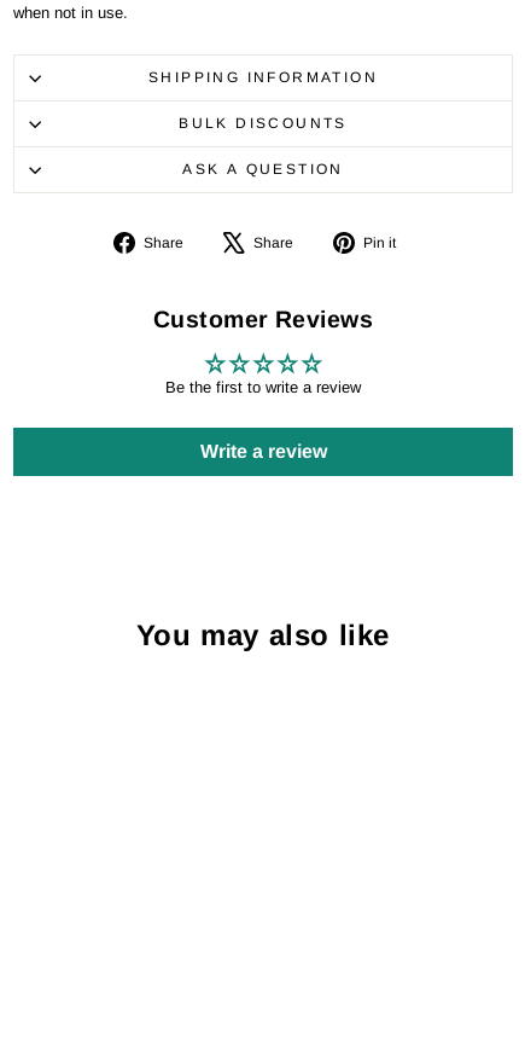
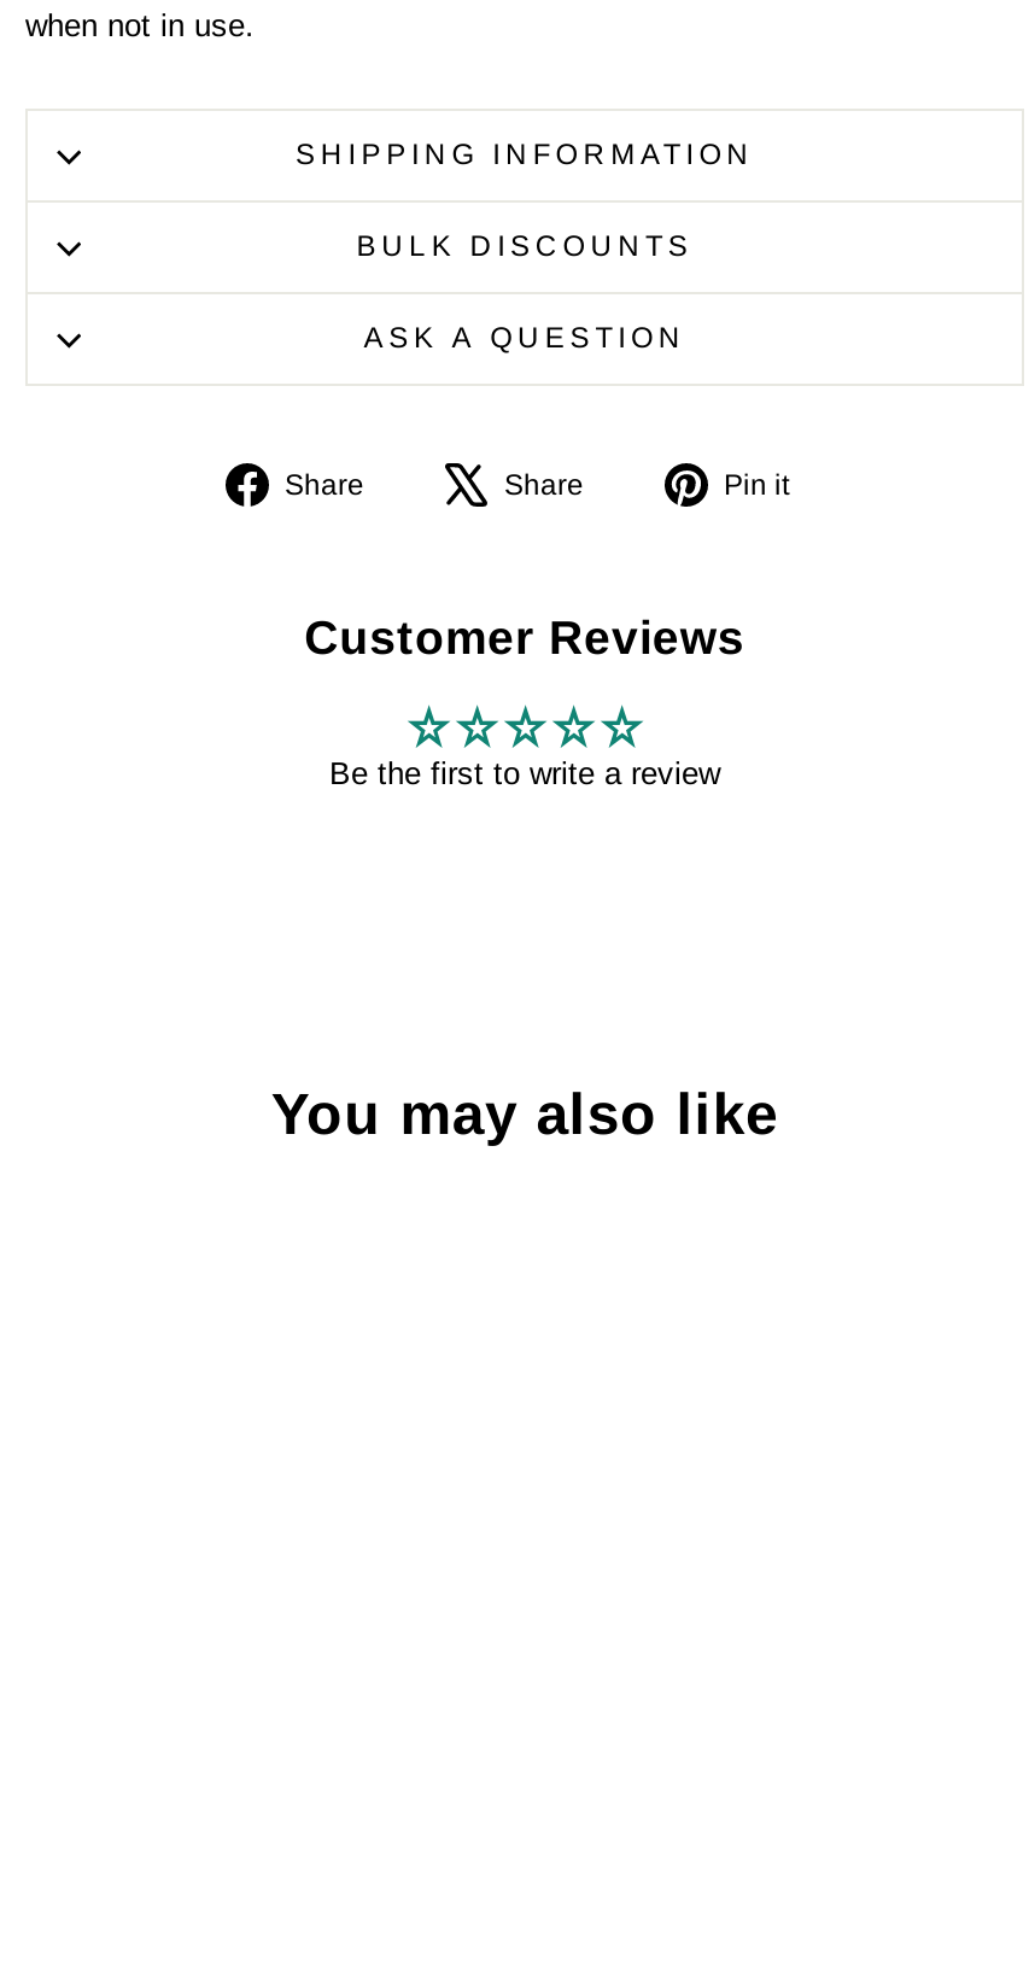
- Write a review
